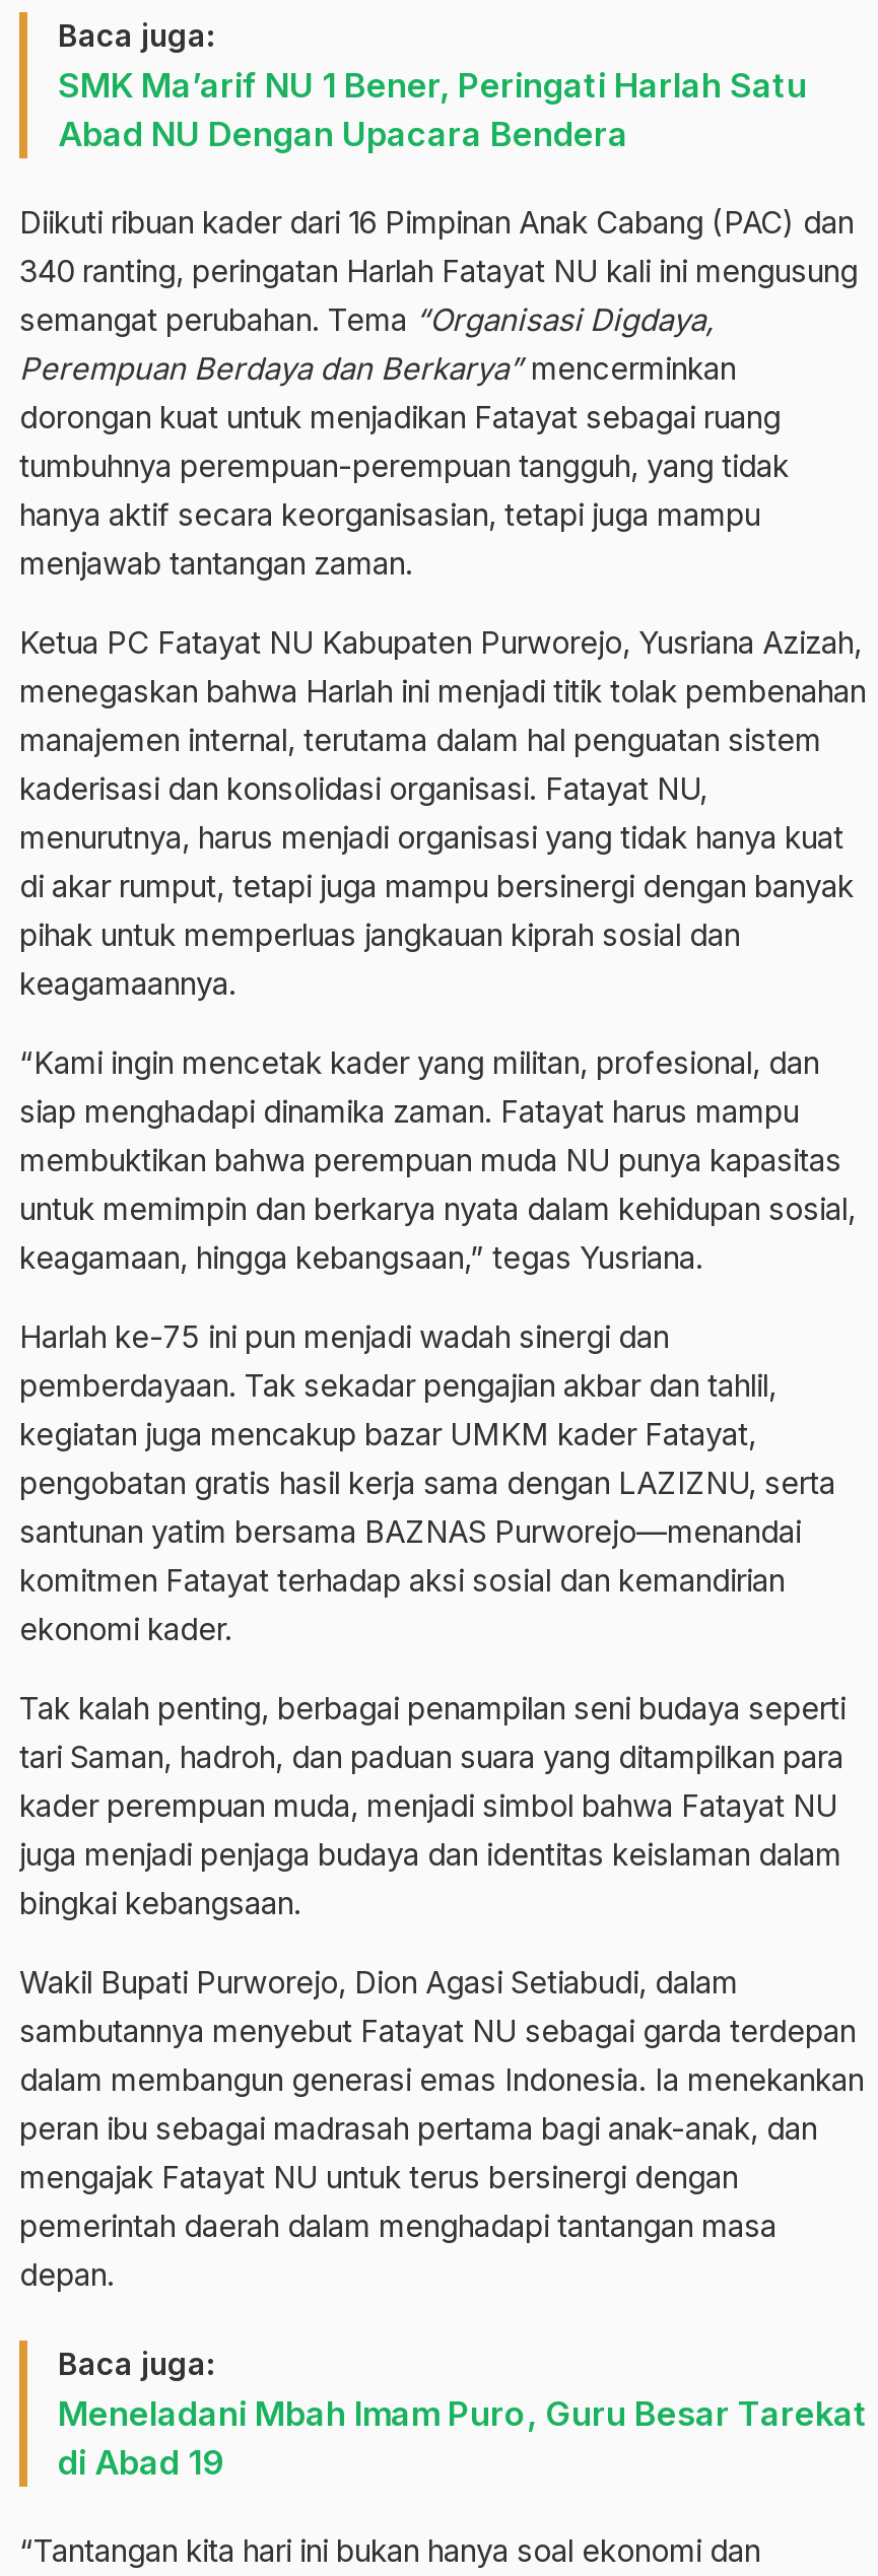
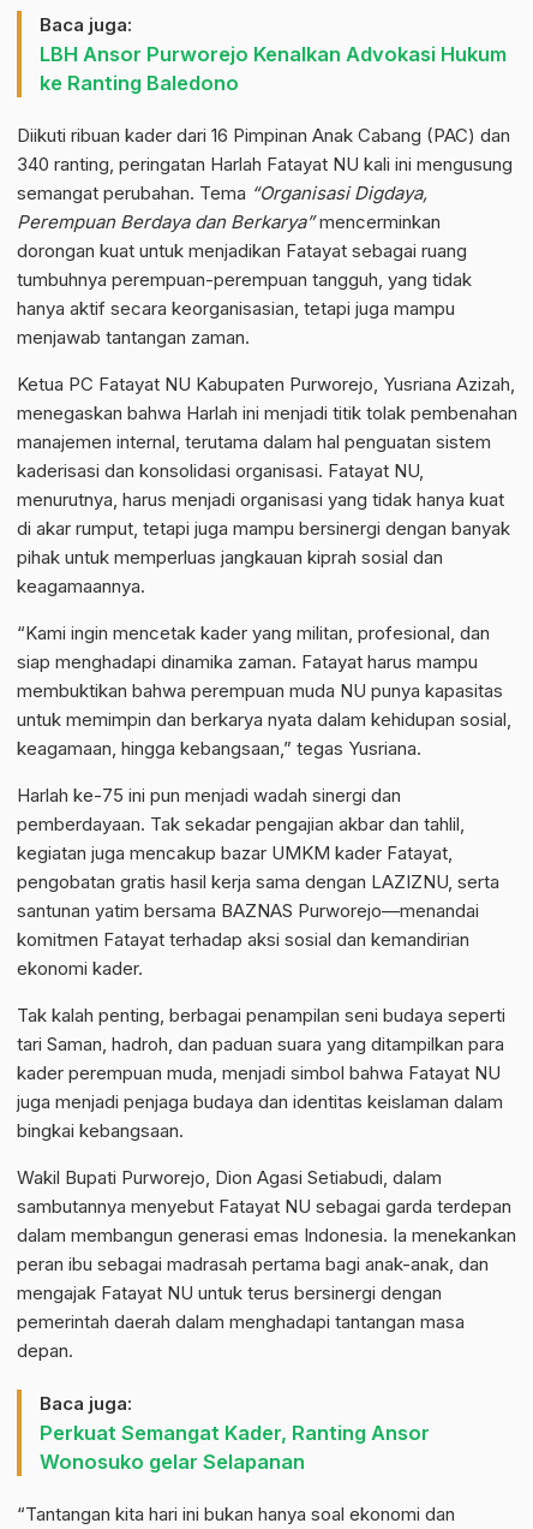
- SMK Ma’arif NU 1 Bener, Peringati Harlah Satu
- Abad NU Dengan Upacara Bendera
+ LBH Ansor Purworejo Kenalkan Advokasi Hukum
+ ke Ranting Baledono

- Meneladani Mbah Imam Puro, Guru Besar Tarekat
- di Abad 19
+ Perkuat Semangat Kader, Ranting Ansor
+ Wonosuko gelar Selapanan
